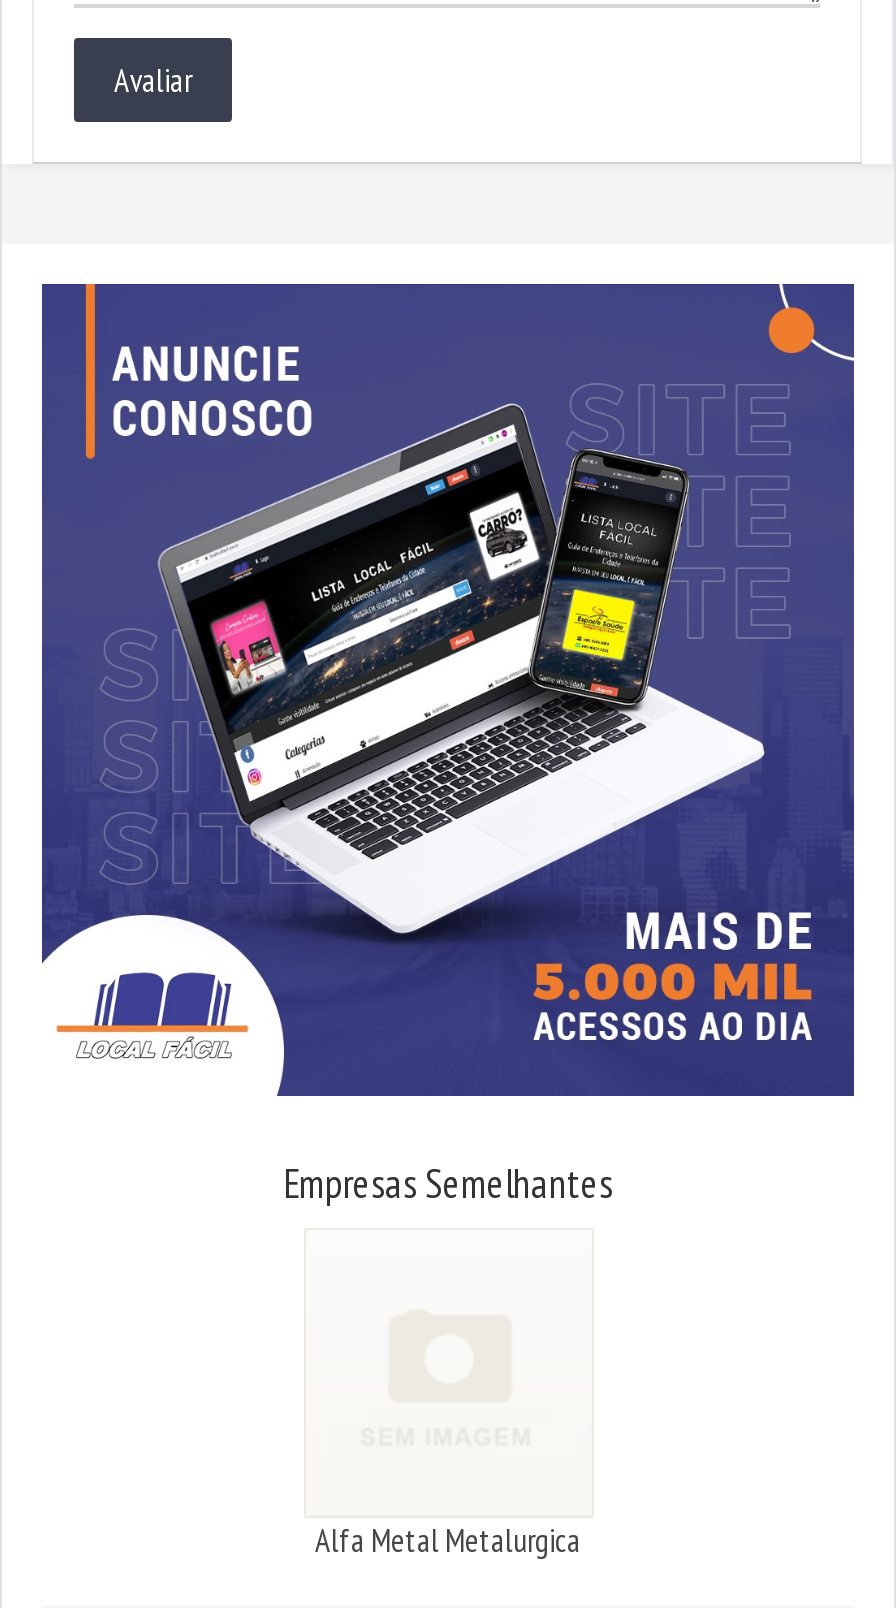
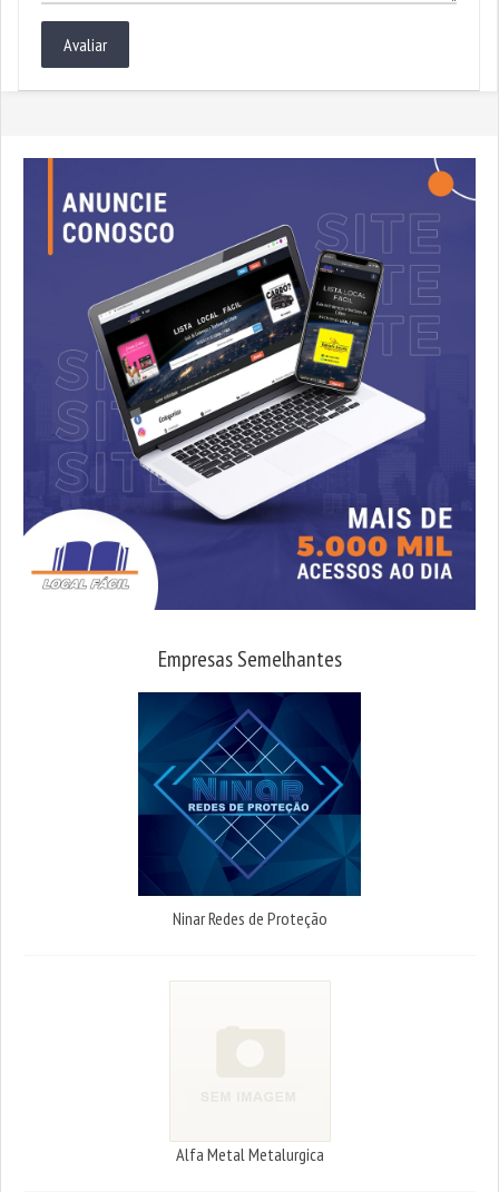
+ [image]
+ Ninar Redes de Proteção
